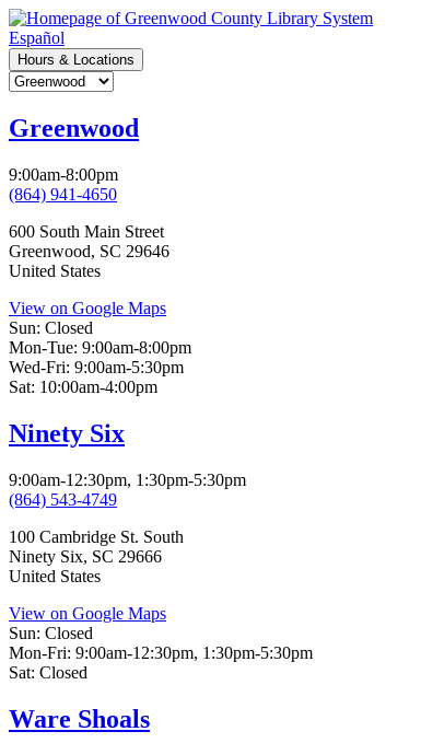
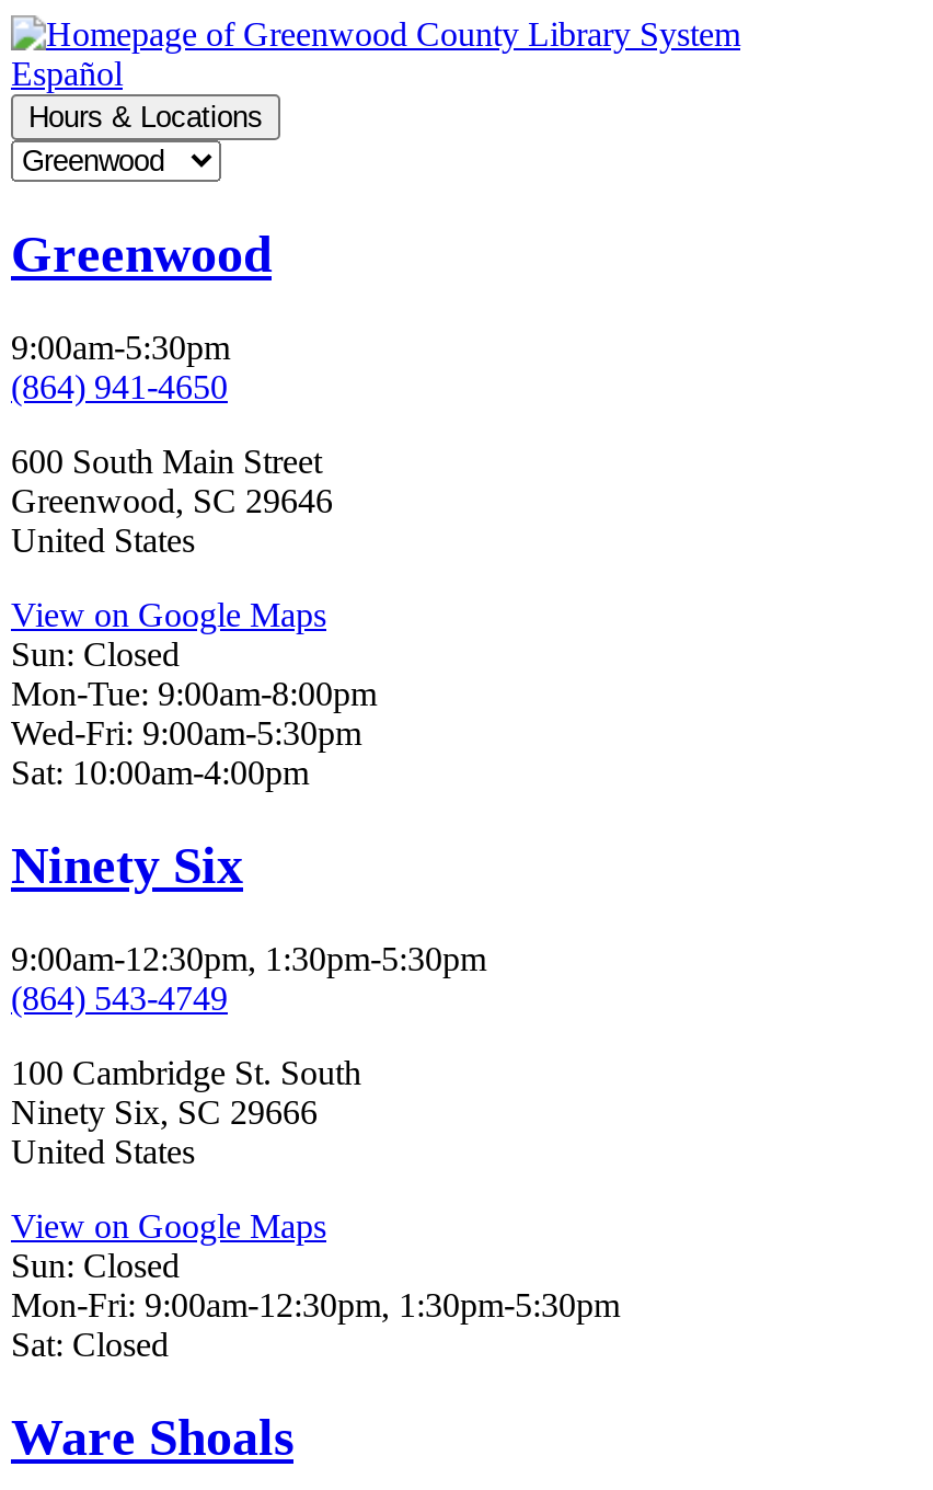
- 9:00am-8:00pm
+ 9:00am-5:30pm
